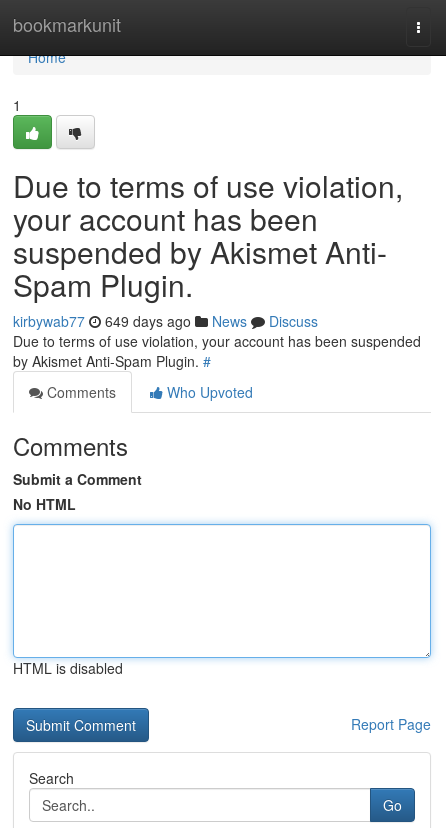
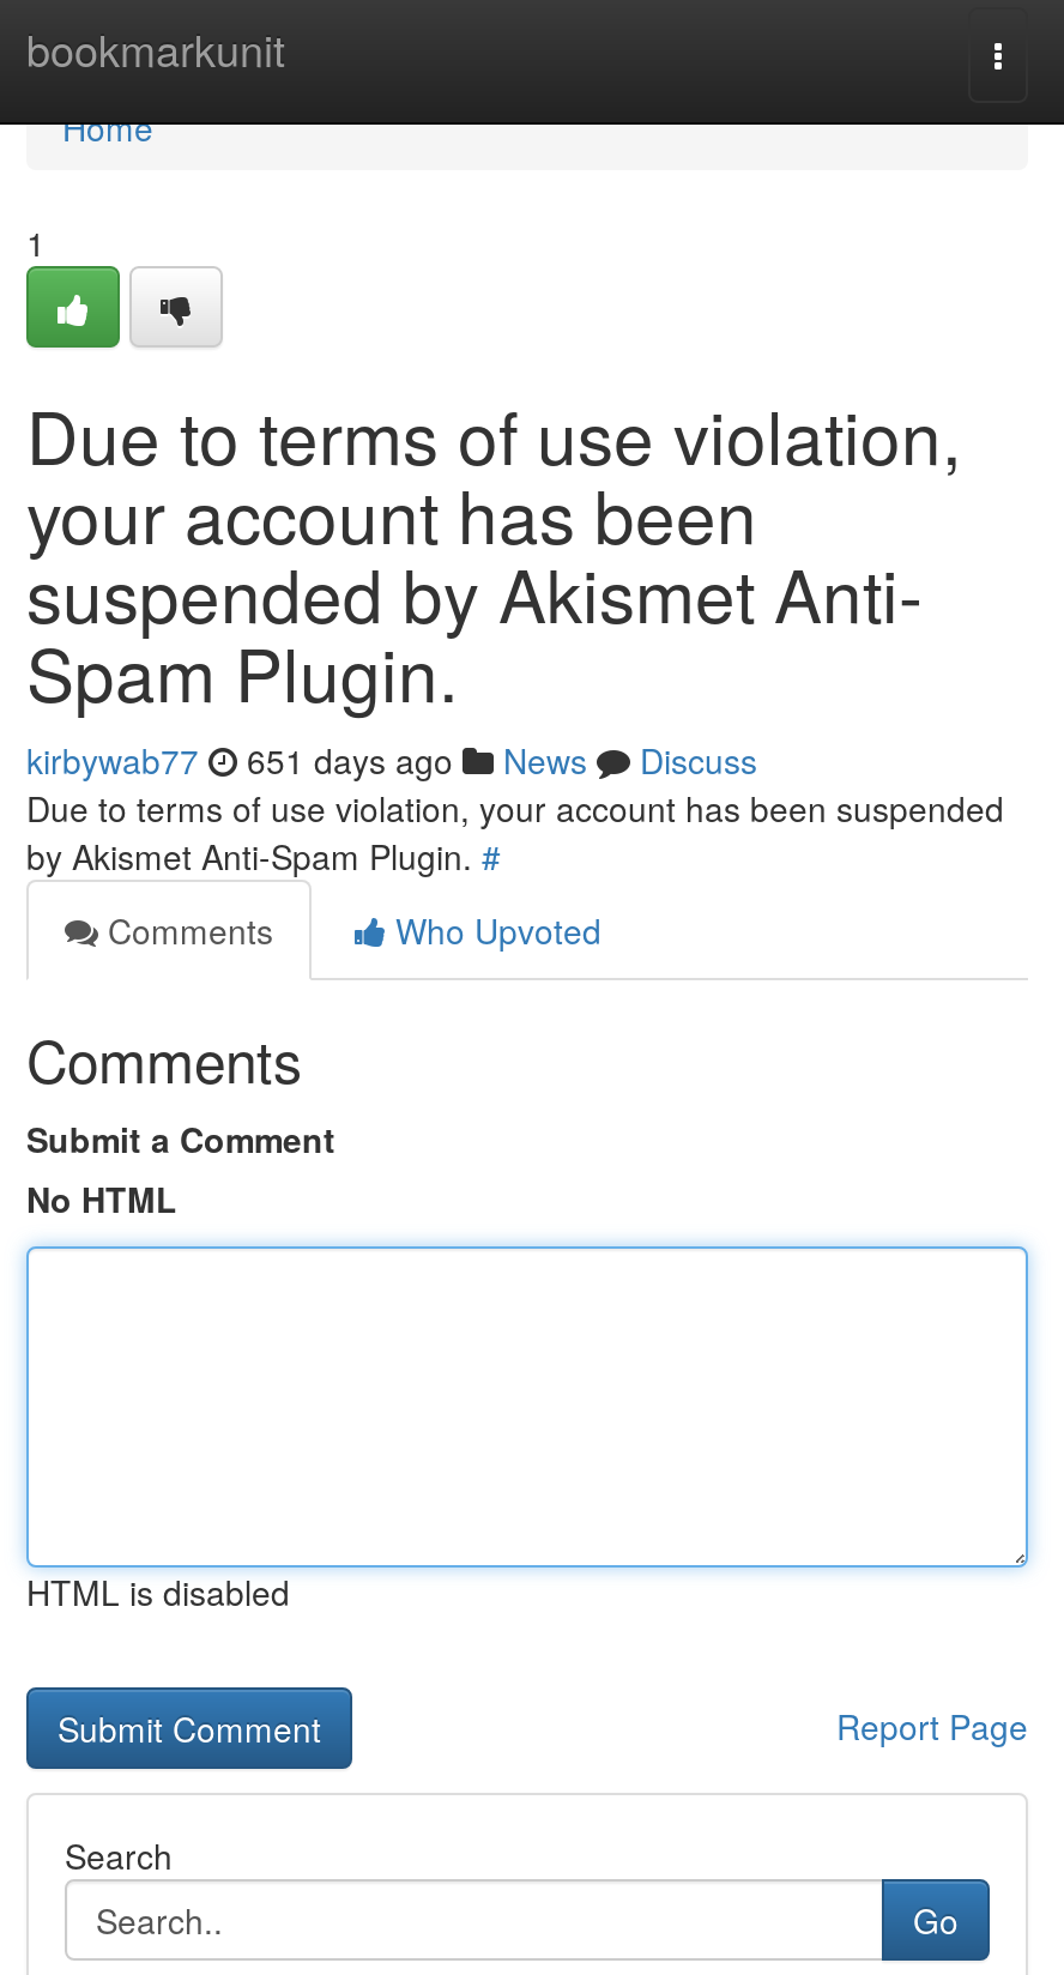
- kirbywab77 649 days ago News Discuss
+ kirbywab77 651 days ago News Discuss
